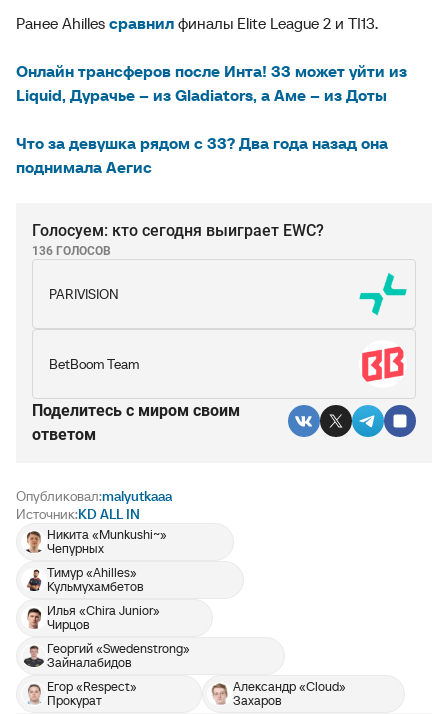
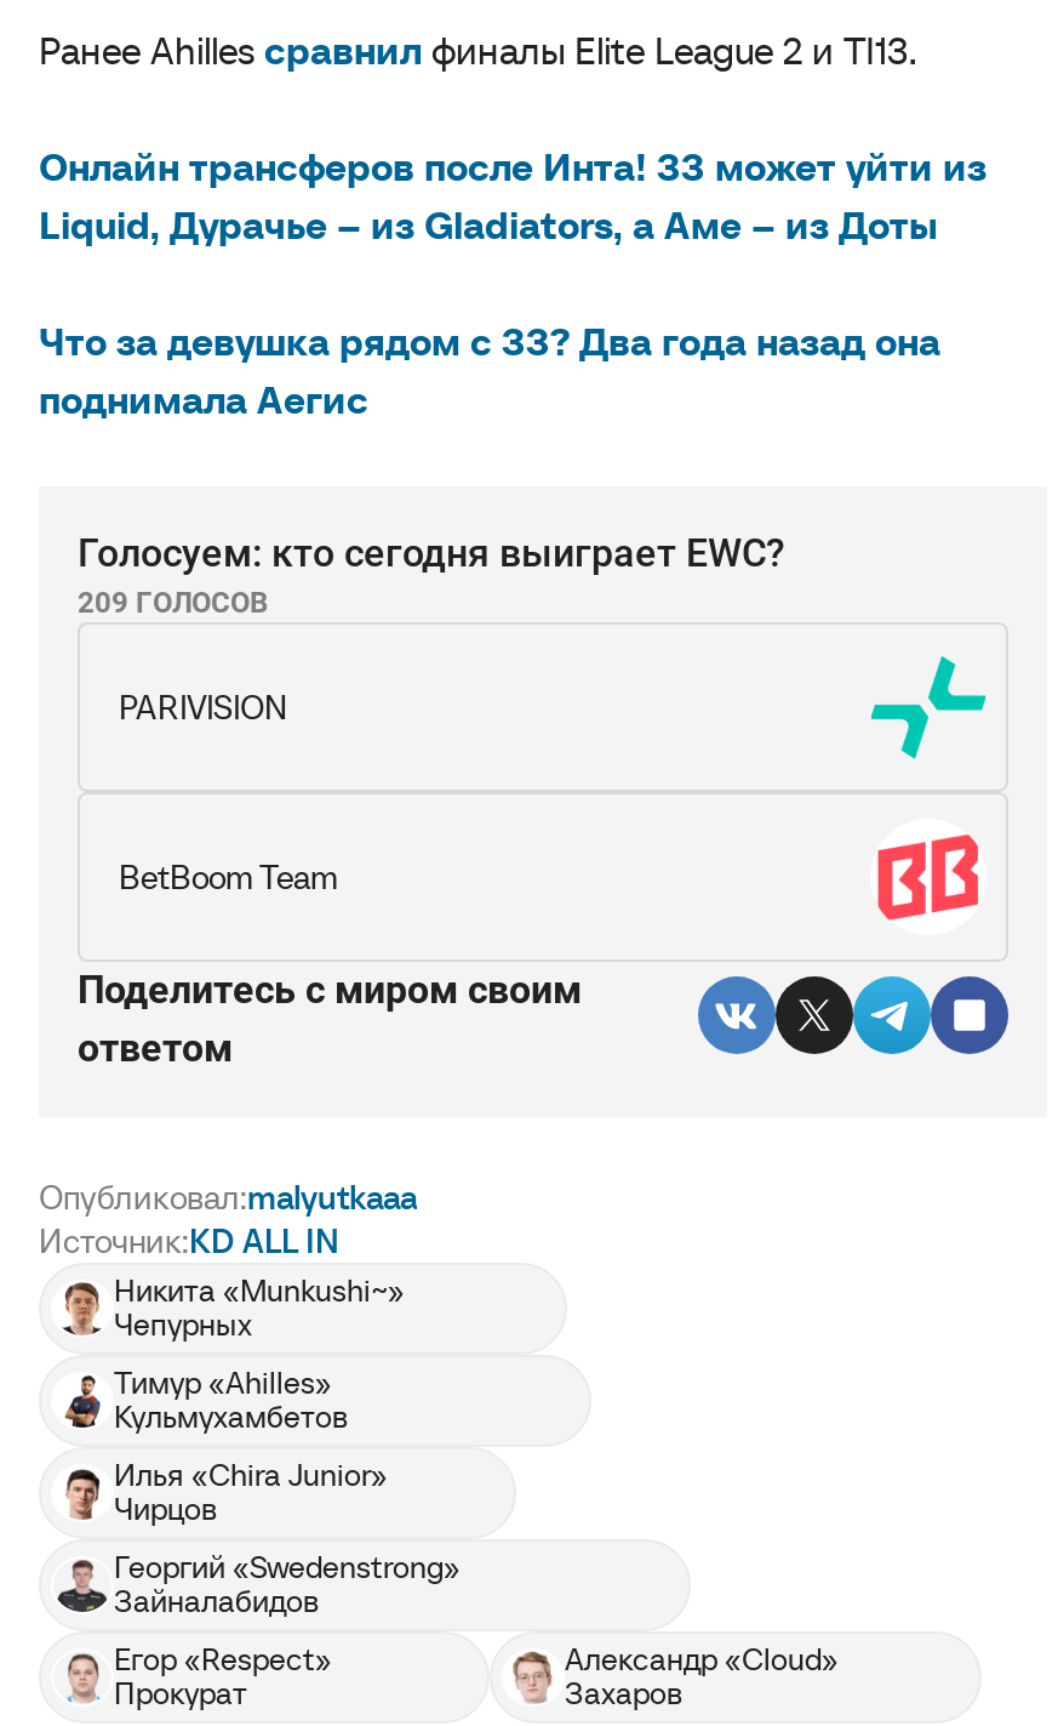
- 136 ГОЛОСОВ
+ 209 ГОЛОСОВ
